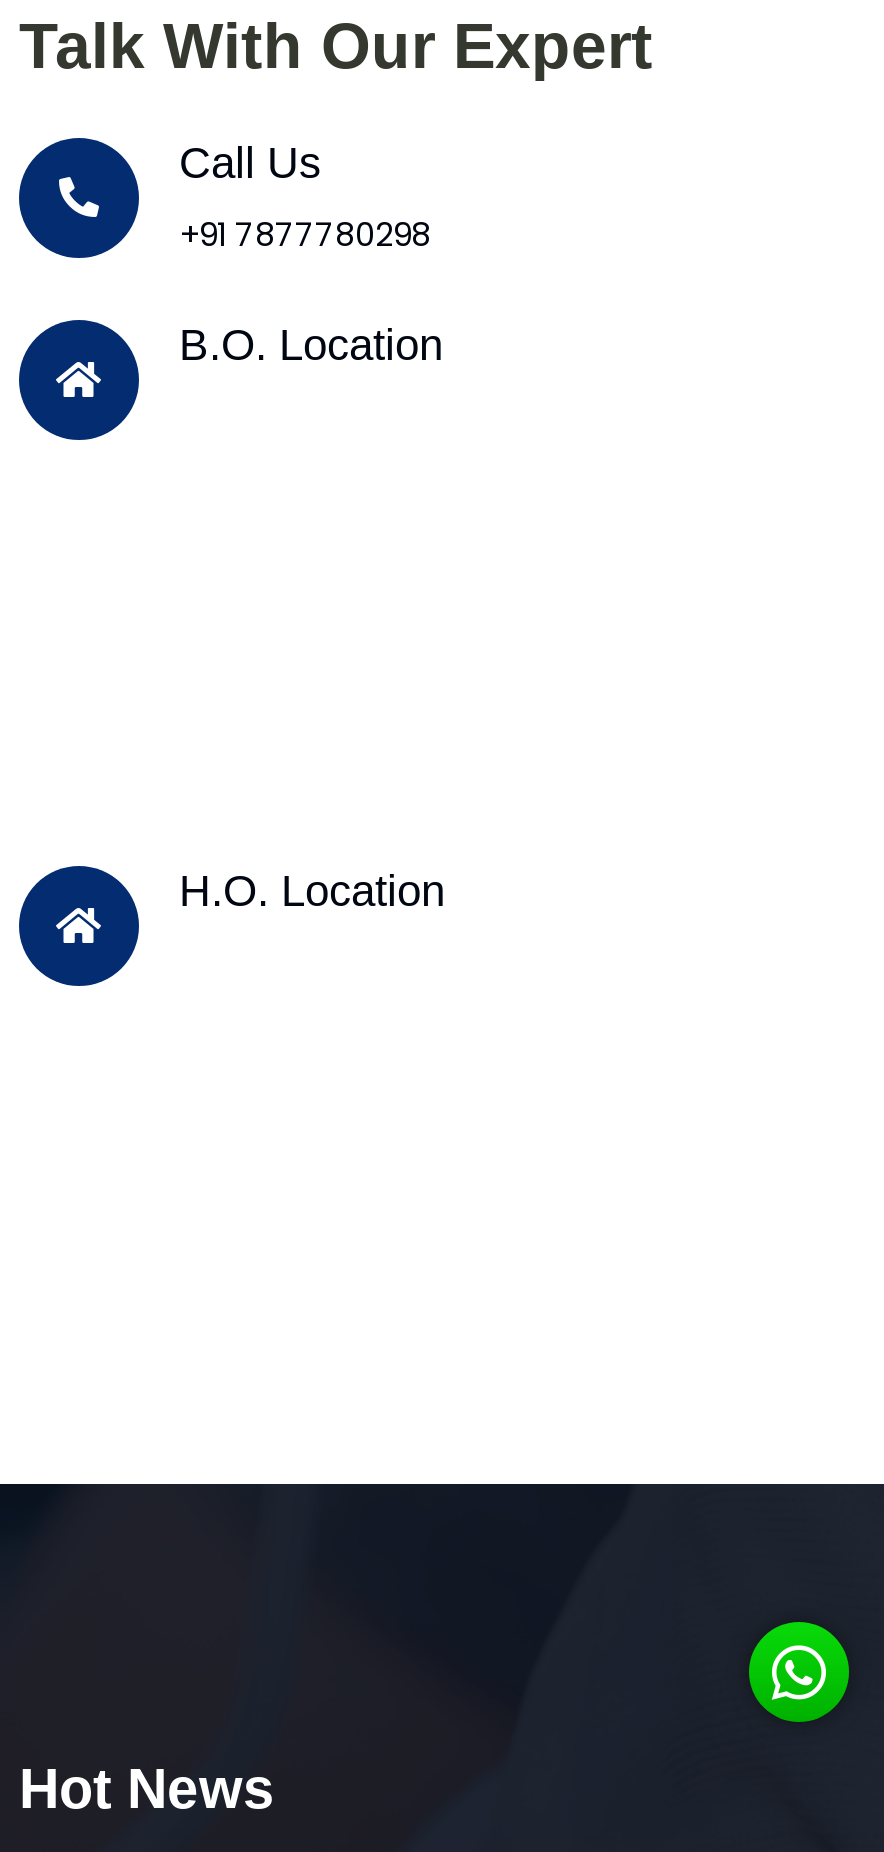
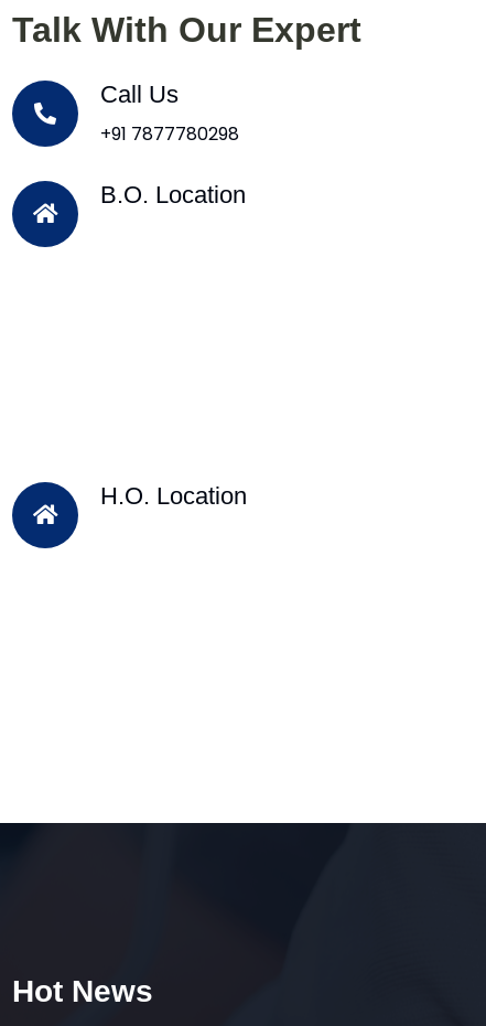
- [image]
